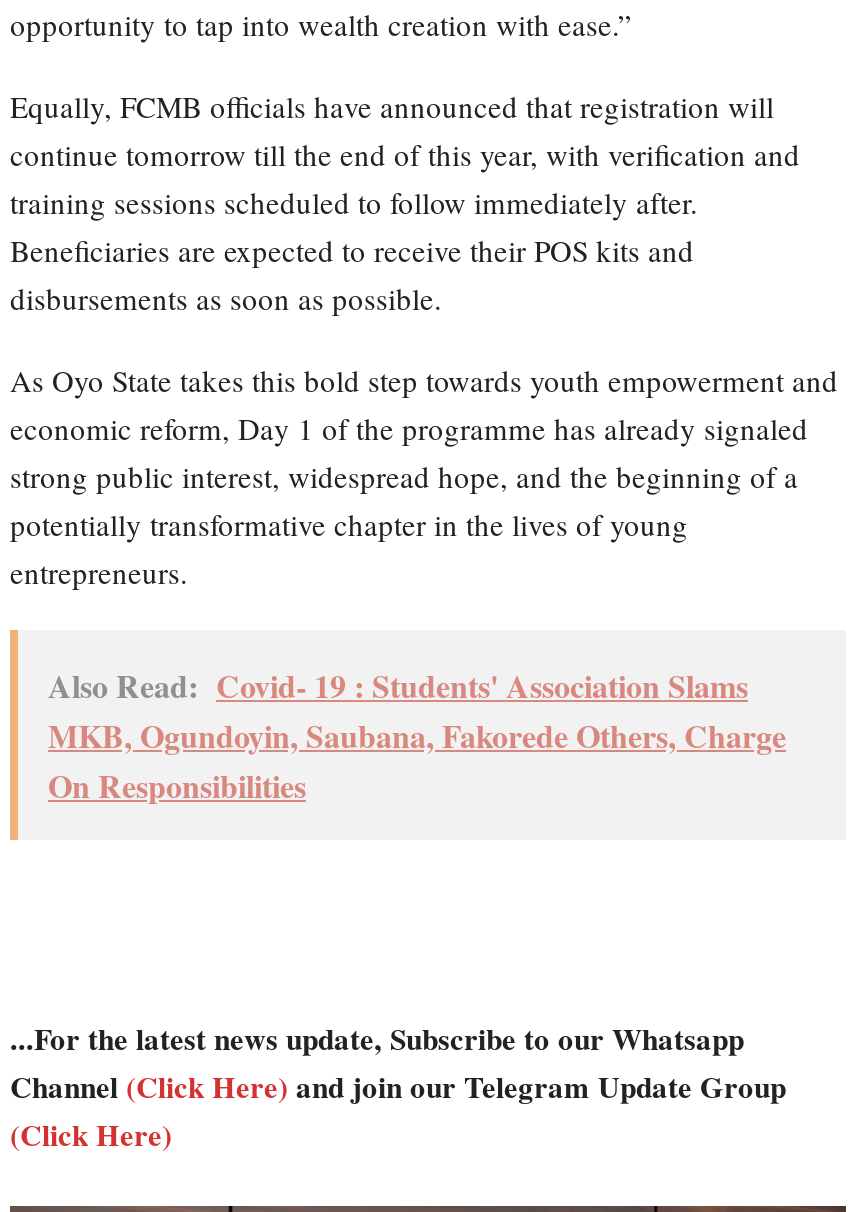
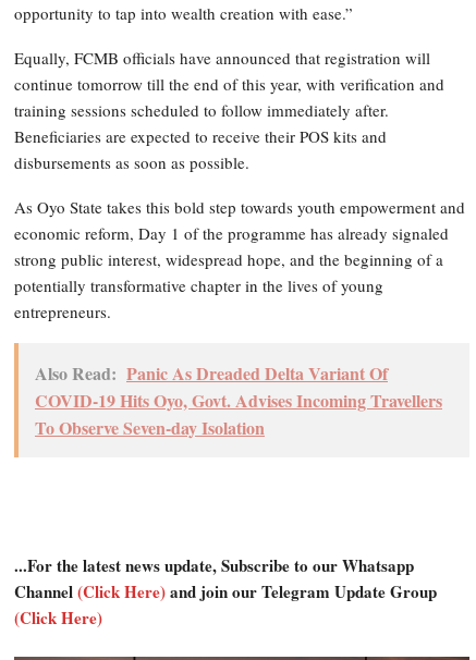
- Also Read: Covid- 19 : Students' Association Slams
- MKB, Ogundoyin, Saubana, Fakorede Others, Charge
- On Responsibilities
+ Also Read: Panic As Dreaded Delta Variant Of
+ COVID-19 Hits Oyo, Govt. Advises Incoming Travellers
+ To Observe Seven-day Isolation
